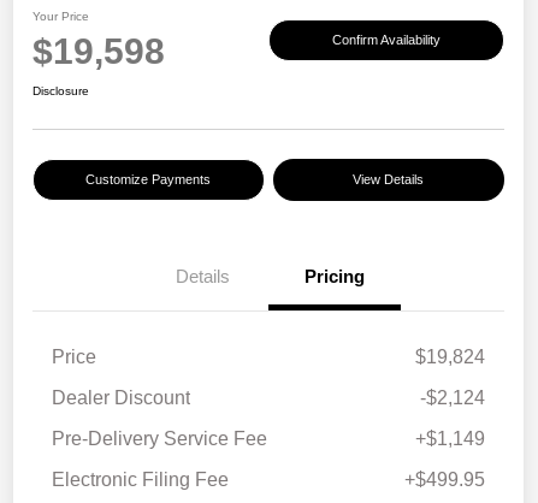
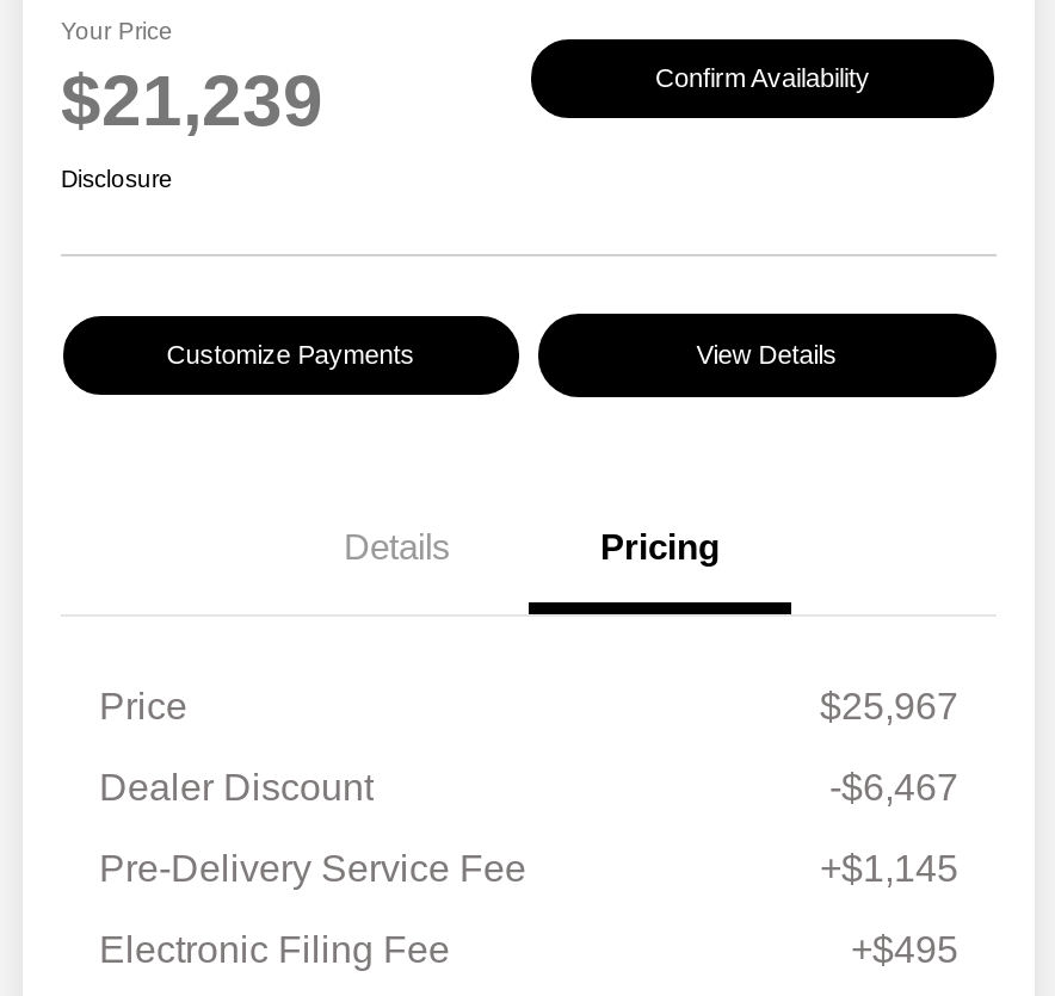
- $19,598
+ $21,239

- $19,824
+ $25,967

- -$2,124
+ -$6,467

- +$1,149
+ +$1,145

- +$499.95
+ +$495
